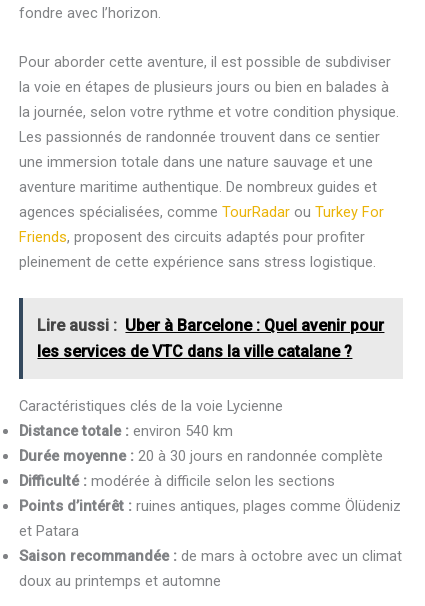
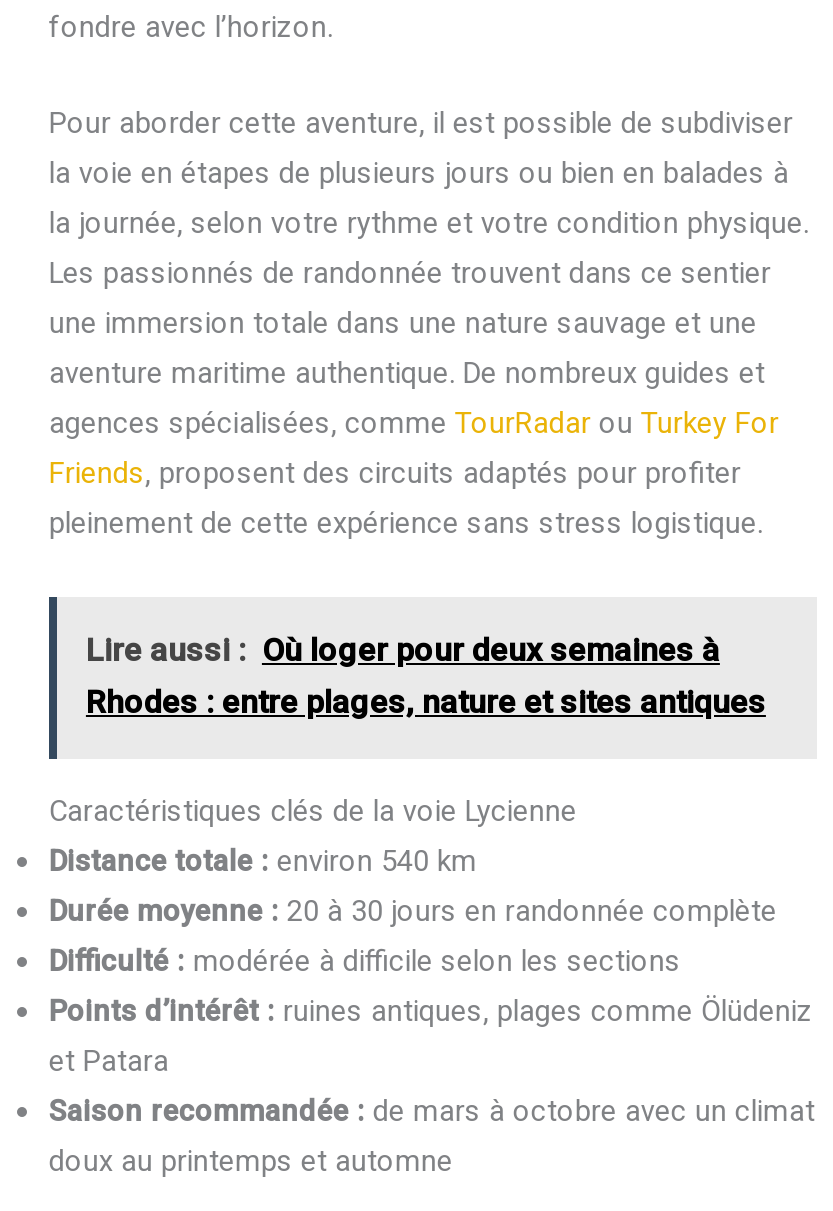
- Lire aussi : Uber à Barcelone : Quel avenir pour
- les services de VTC dans la ville catalane ?
+ Lire aussi : Où loger pour deux semaines à
+ Rhodes : entre plages, nature et sites antiques
